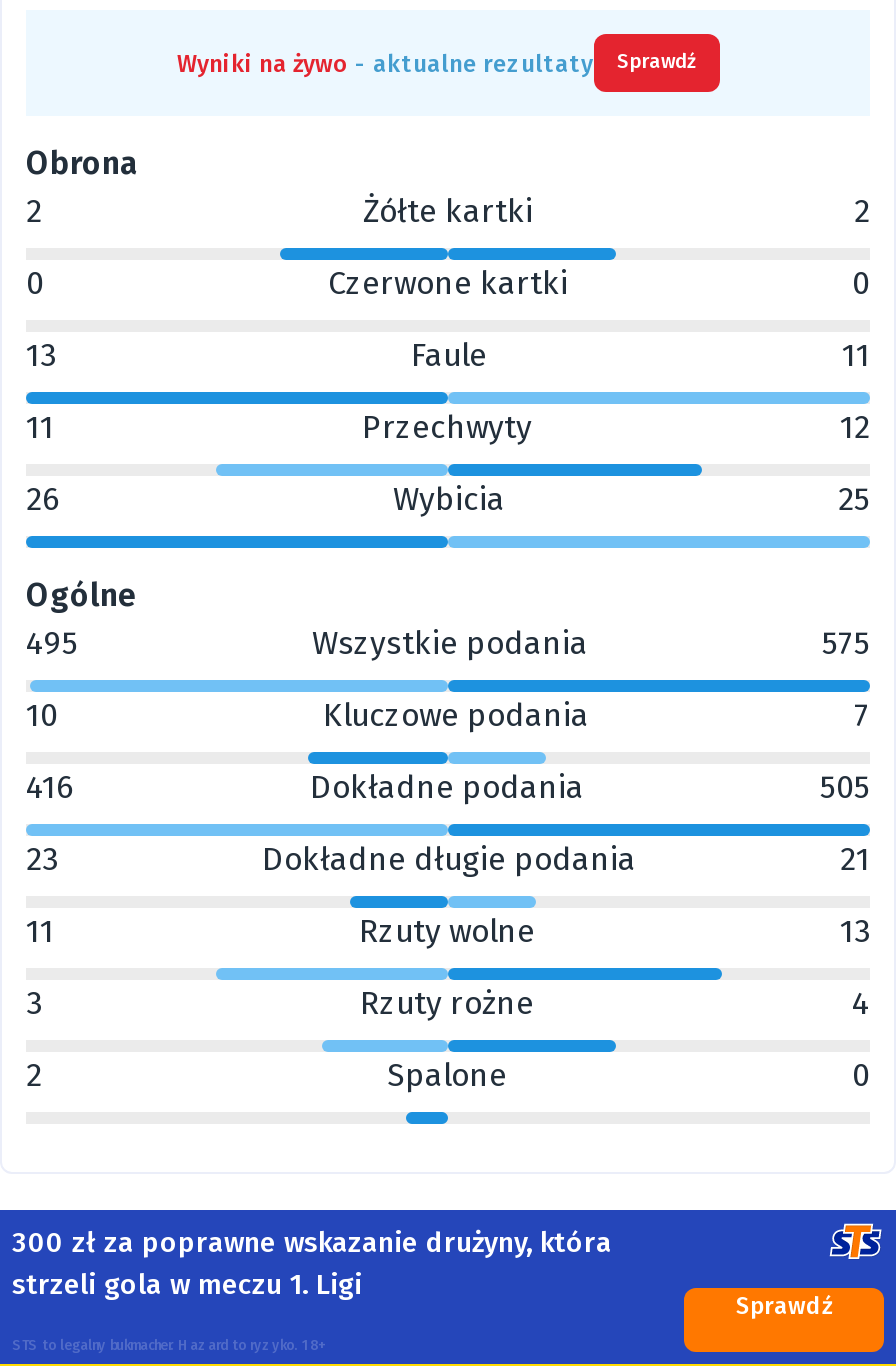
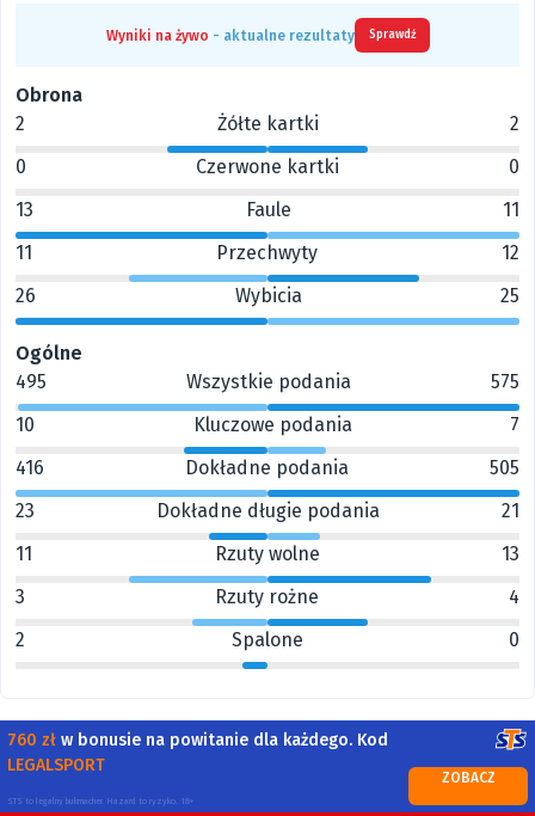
- 300 zł za poprawne wskazanie drużyny, która
- strzeli gola w meczu 1. Ligi
+ 760 zł w bonusie na powitanie dla każdego. Kod
+ LEGALSPORT

- Sprawdź
+ ZOBACZ
